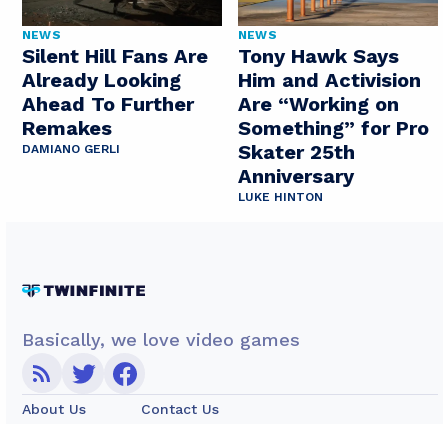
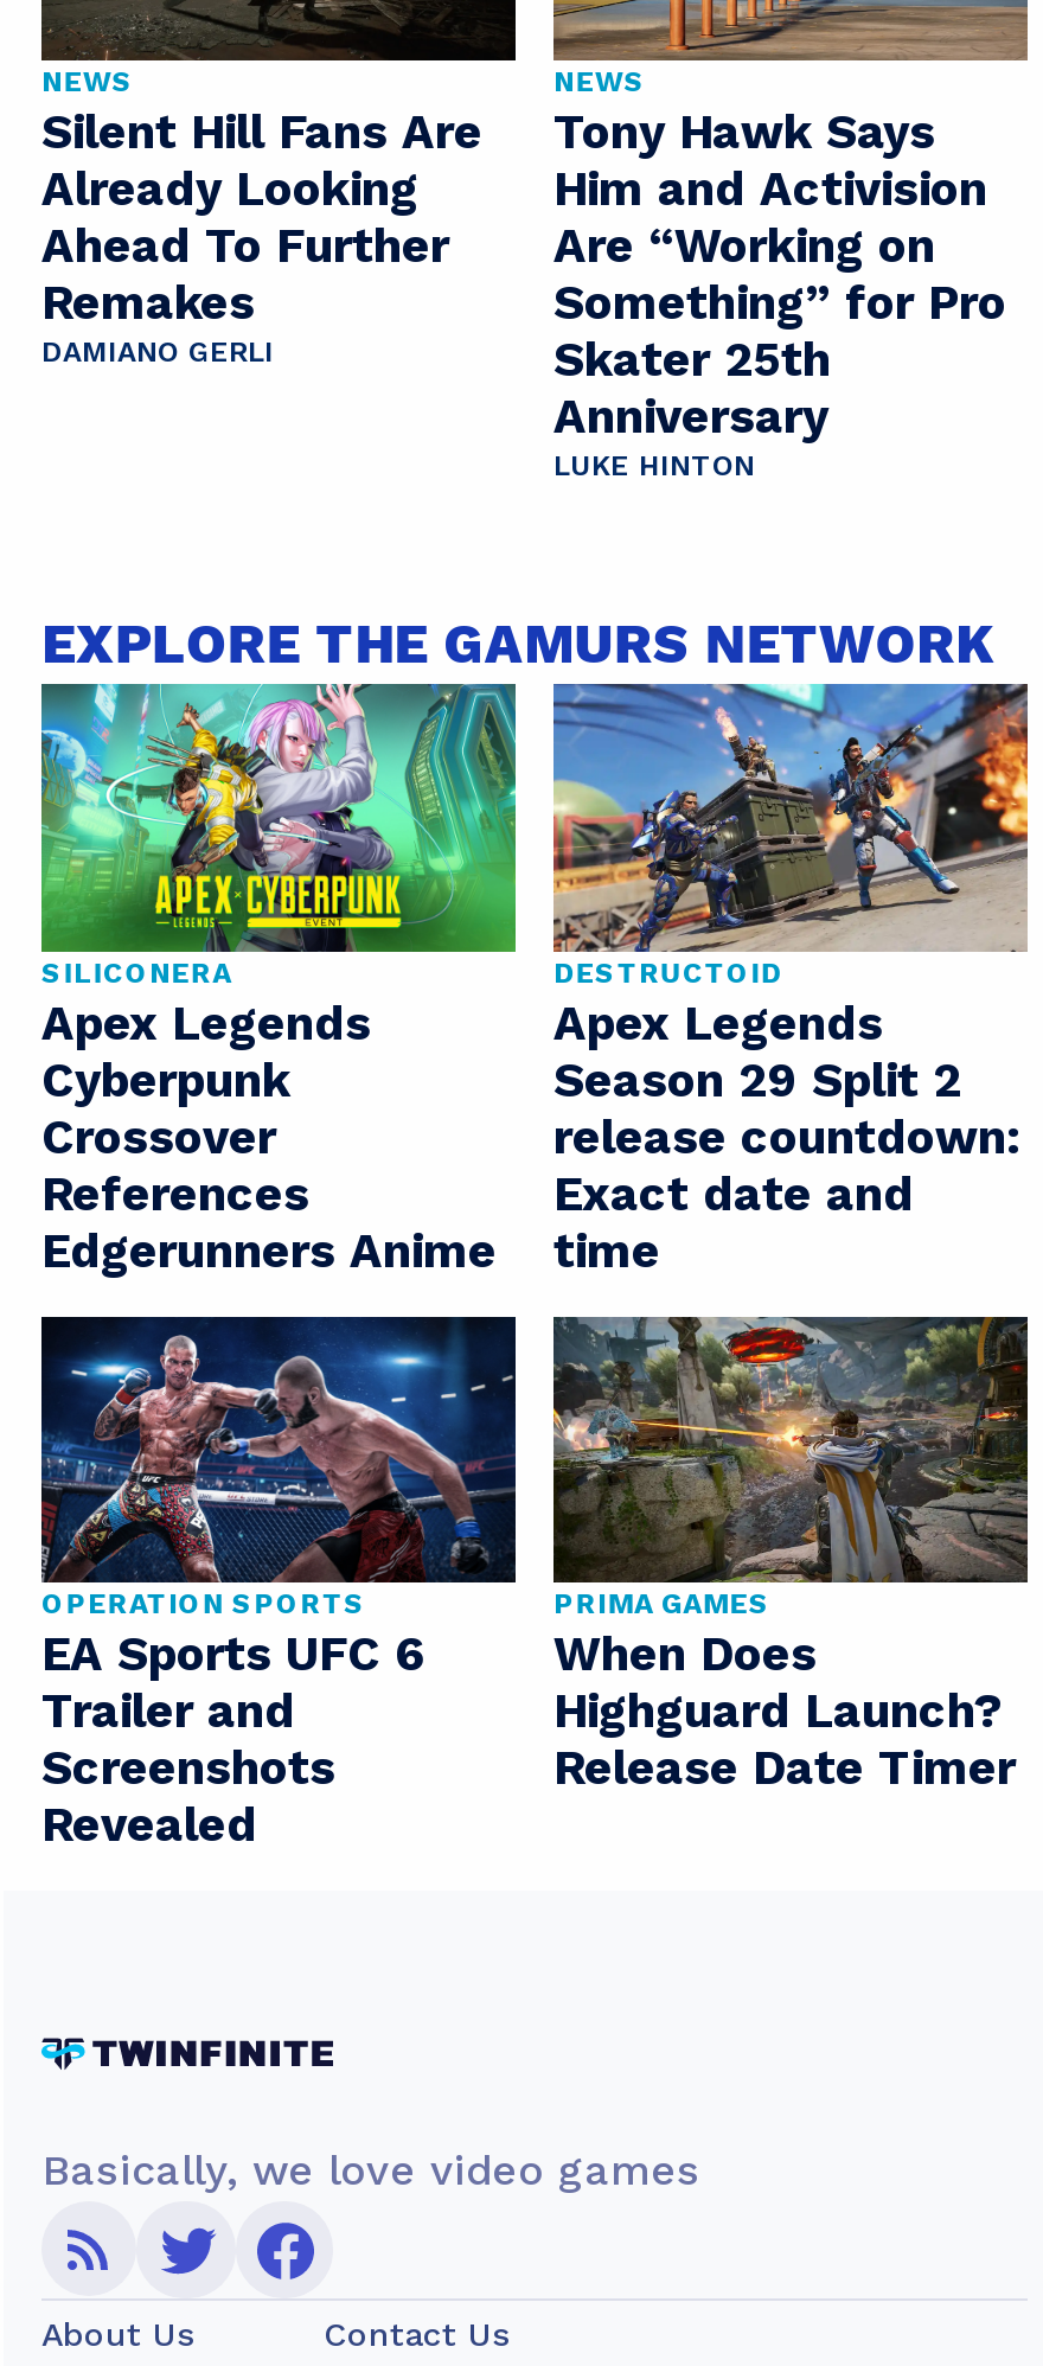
+ [image]
+ SILICONERA
+ Apex Legends
+ Cyberpunk
+ Crossover
+ References
+ Edgerunners Anime

+ [image]
+ OPERATION SPORTS
+ EA Sports UFC 6
+ Trailer and
+ Screenshots
+ Revealed

+ EXPLORE THE GAMURS NETWORK

+ [image]
+ DESTRUCTOID
+ Apex Legends
+ Season 29 Split 2
+ release countdown:
+ Exact date and
+ time

+ [image]
+ PRIMA GAMES
+ When Does
+ Highguard Launch?
+ Release Date Timer
